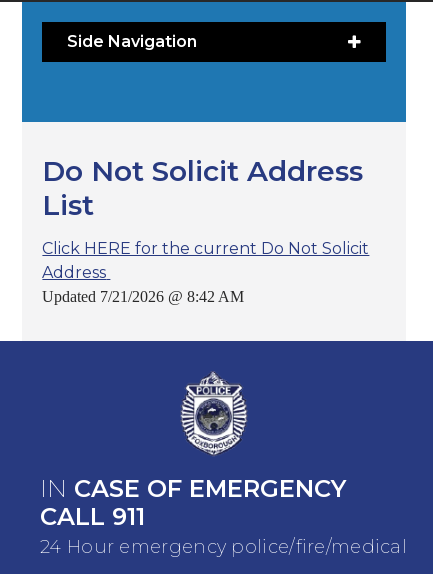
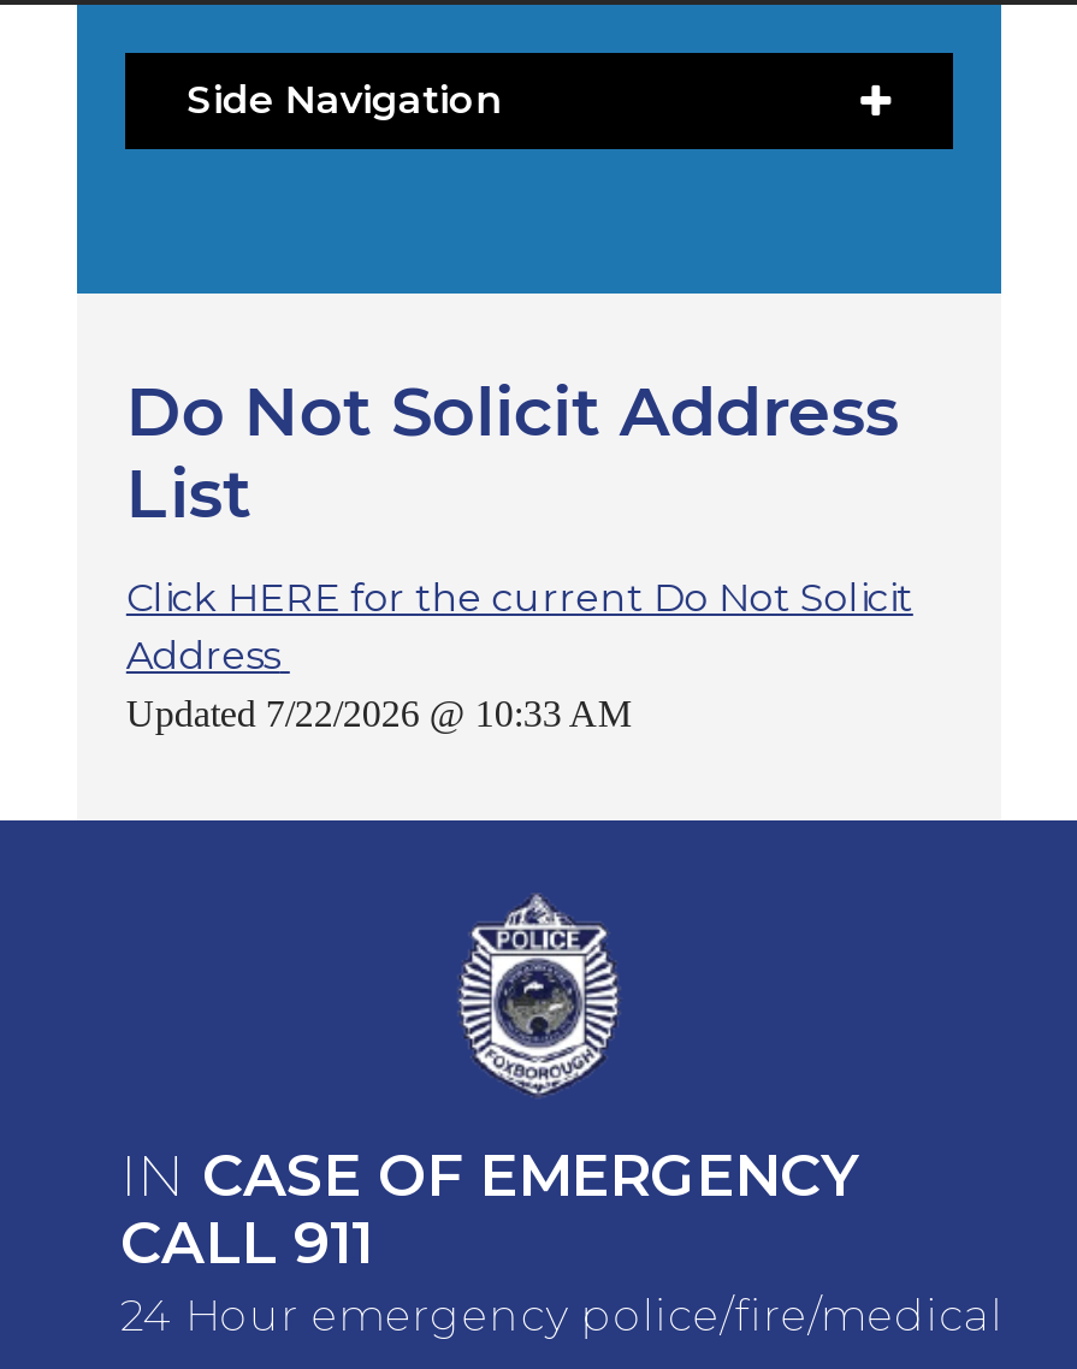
- Updated 7/21/2026 @ 8:42 AM
+ Updated 7/22/2026 @ 10:33 AM
